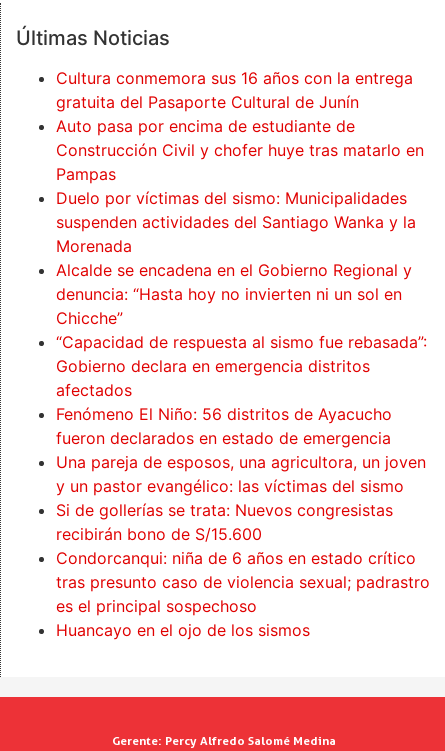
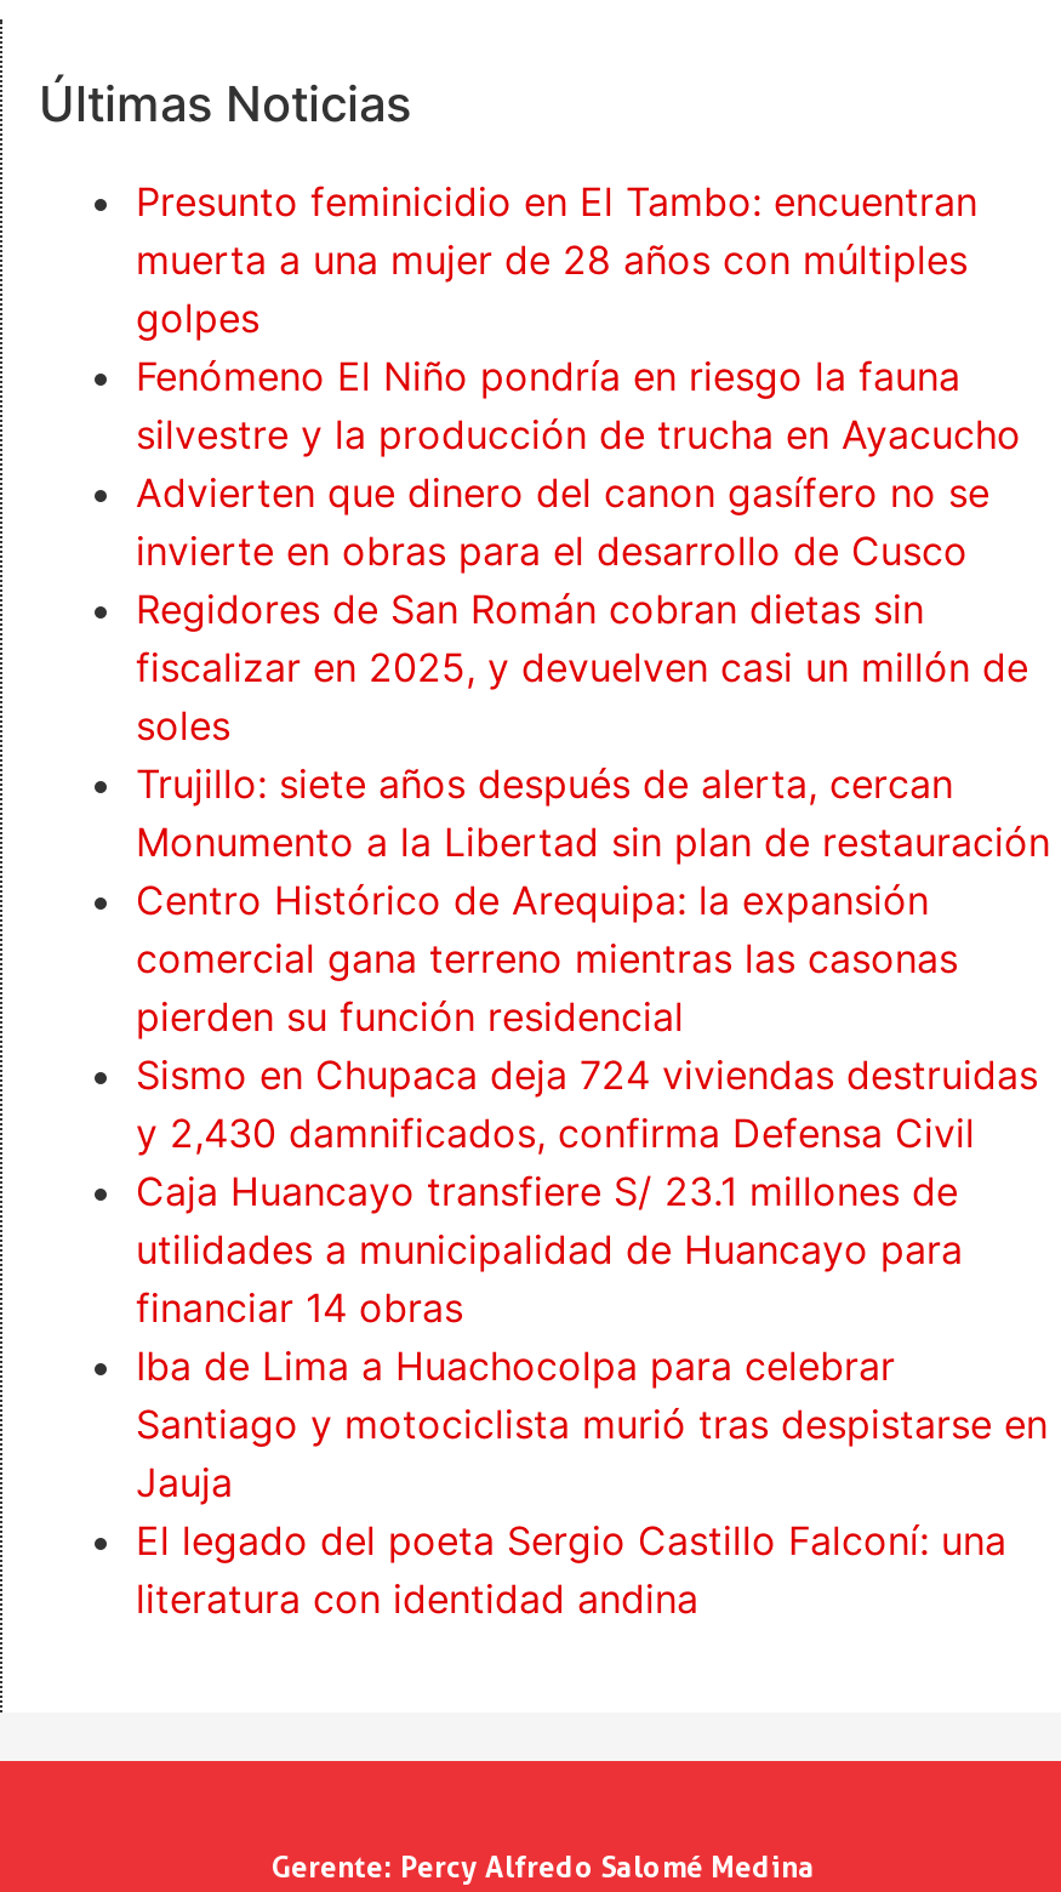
- Cultura conmemora sus 16 años con la entrega
- gratuita del Pasaporte Cultural de Junín
- Auto pasa por encima de estudiante de
- Construcción Civil y chofer huye tras matarlo en
- Pampas
- Duelo por víctimas del sismo: Municipalidades
- suspenden actividades del Santiago Wanka y la
- Morenada
- Alcalde se encadena en el Gobierno Regional y
- denuncia: “Hasta hoy no invierten ni un sol en
- Chicche”
- “Capacidad de respuesta al sismo fue rebasada”:
- Gobierno declara en emergencia distritos
- afectados
- Fenómeno El Niño: 56 distritos de Ayacucho
- fueron declarados en estado de emergencia
- Una pareja de esposos, una agricultora, un joven
- y un pastor evangélico: las víctimas del sismo
- Si de gollerías se trata: Nuevos congresistas
- recibirán bono de S/15.600
- Condorcanqui: niña de 6 años en estado crítico
- tras presunto caso de violencia sexual; padrastro
- es el principal sospechoso
- Huancayo en el ojo de los sismos
+ Presunto feminicidio en El Tambo: encuentran
+ muerta a una mujer de 28 años con múltiples
+ golpes
+ Fenómeno El Niño pondría en riesgo la fauna
+ silvestre y la producción de trucha en Ayacucho
+ Advierten que dinero del canon gasífero no se
+ invierte en obras para el desarrollo de Cusco
+ Regidores de San Román cobran dietas sin
+ fiscalizar en 2025, y devuelven casi un millón de
+ soles
+ Trujillo: siete años después de alerta, cercan
+ Monumento a la Libertad sin plan de restauración
+ Centro Histórico de Arequipa: la expansión
+ comercial gana terreno mientras las casonas
+ pierden su función residencial
+ Sismo en Chupaca deja 724 viviendas destruidas
+ y 2,430 damnificados, confirma Defensa Civil
+ Caja Huancayo transfiere S/ 23.1 millones de
+ utilidades a municipalidad de Huancayo para
+ financiar 14 obras
+ Iba de Lima a Huachocolpa para celebrar
+ Santiago y motociclista murió tras despistarse en
+ Jauja
+ El legado del poeta Sergio Castillo Falconí: una
+ literatura con identidad andina
